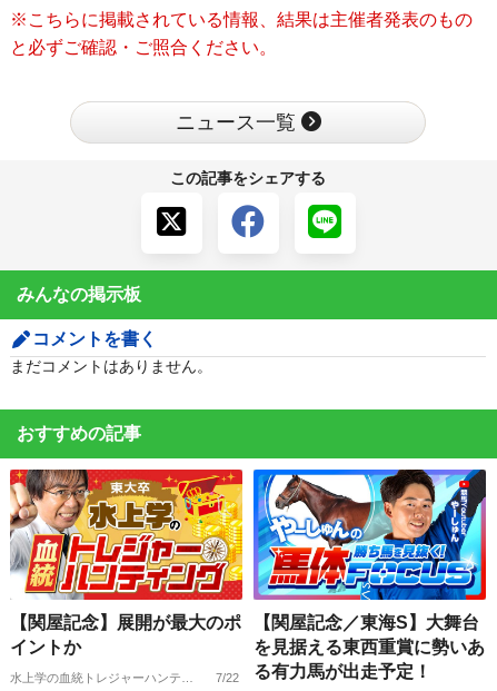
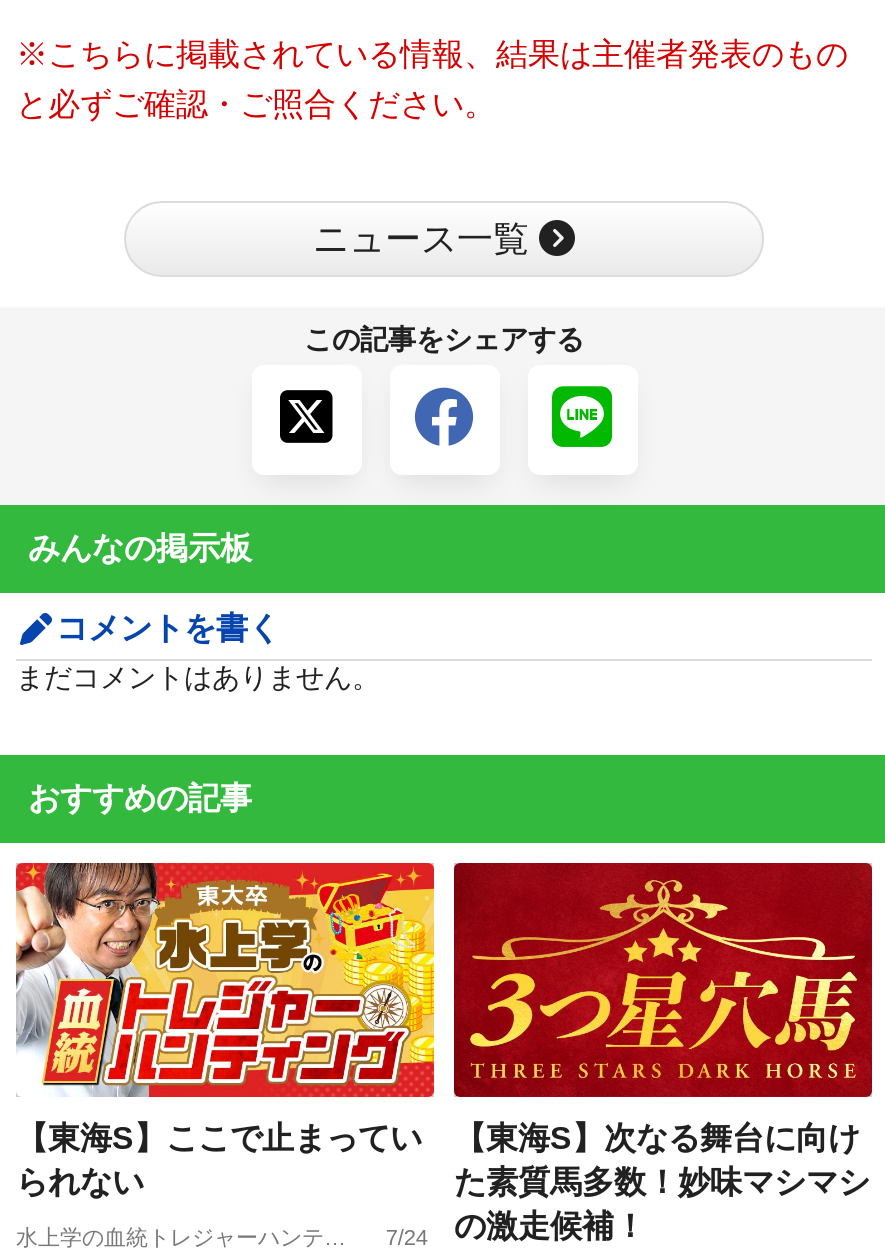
- [image]
- 【関屋記念／東海S】大舞台
- を見据える東西重賞に勢いあ
- る有力馬が出走予定！
+ [image]
+ 【東海S】次なる舞台に向け
+ た素質馬多数！妙味マシマシ
+ の激走候補！

- 【関屋記念】展開が最大のポ
- イントか
+ 【東海S】ここで止まってい
+ られない

- 7/22
+ 7/24
